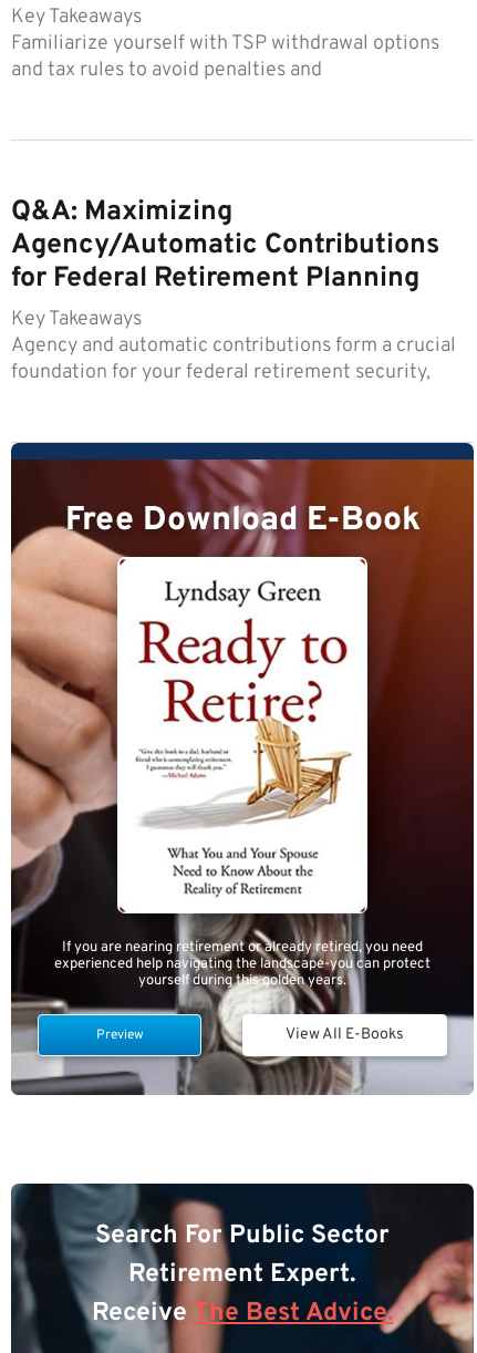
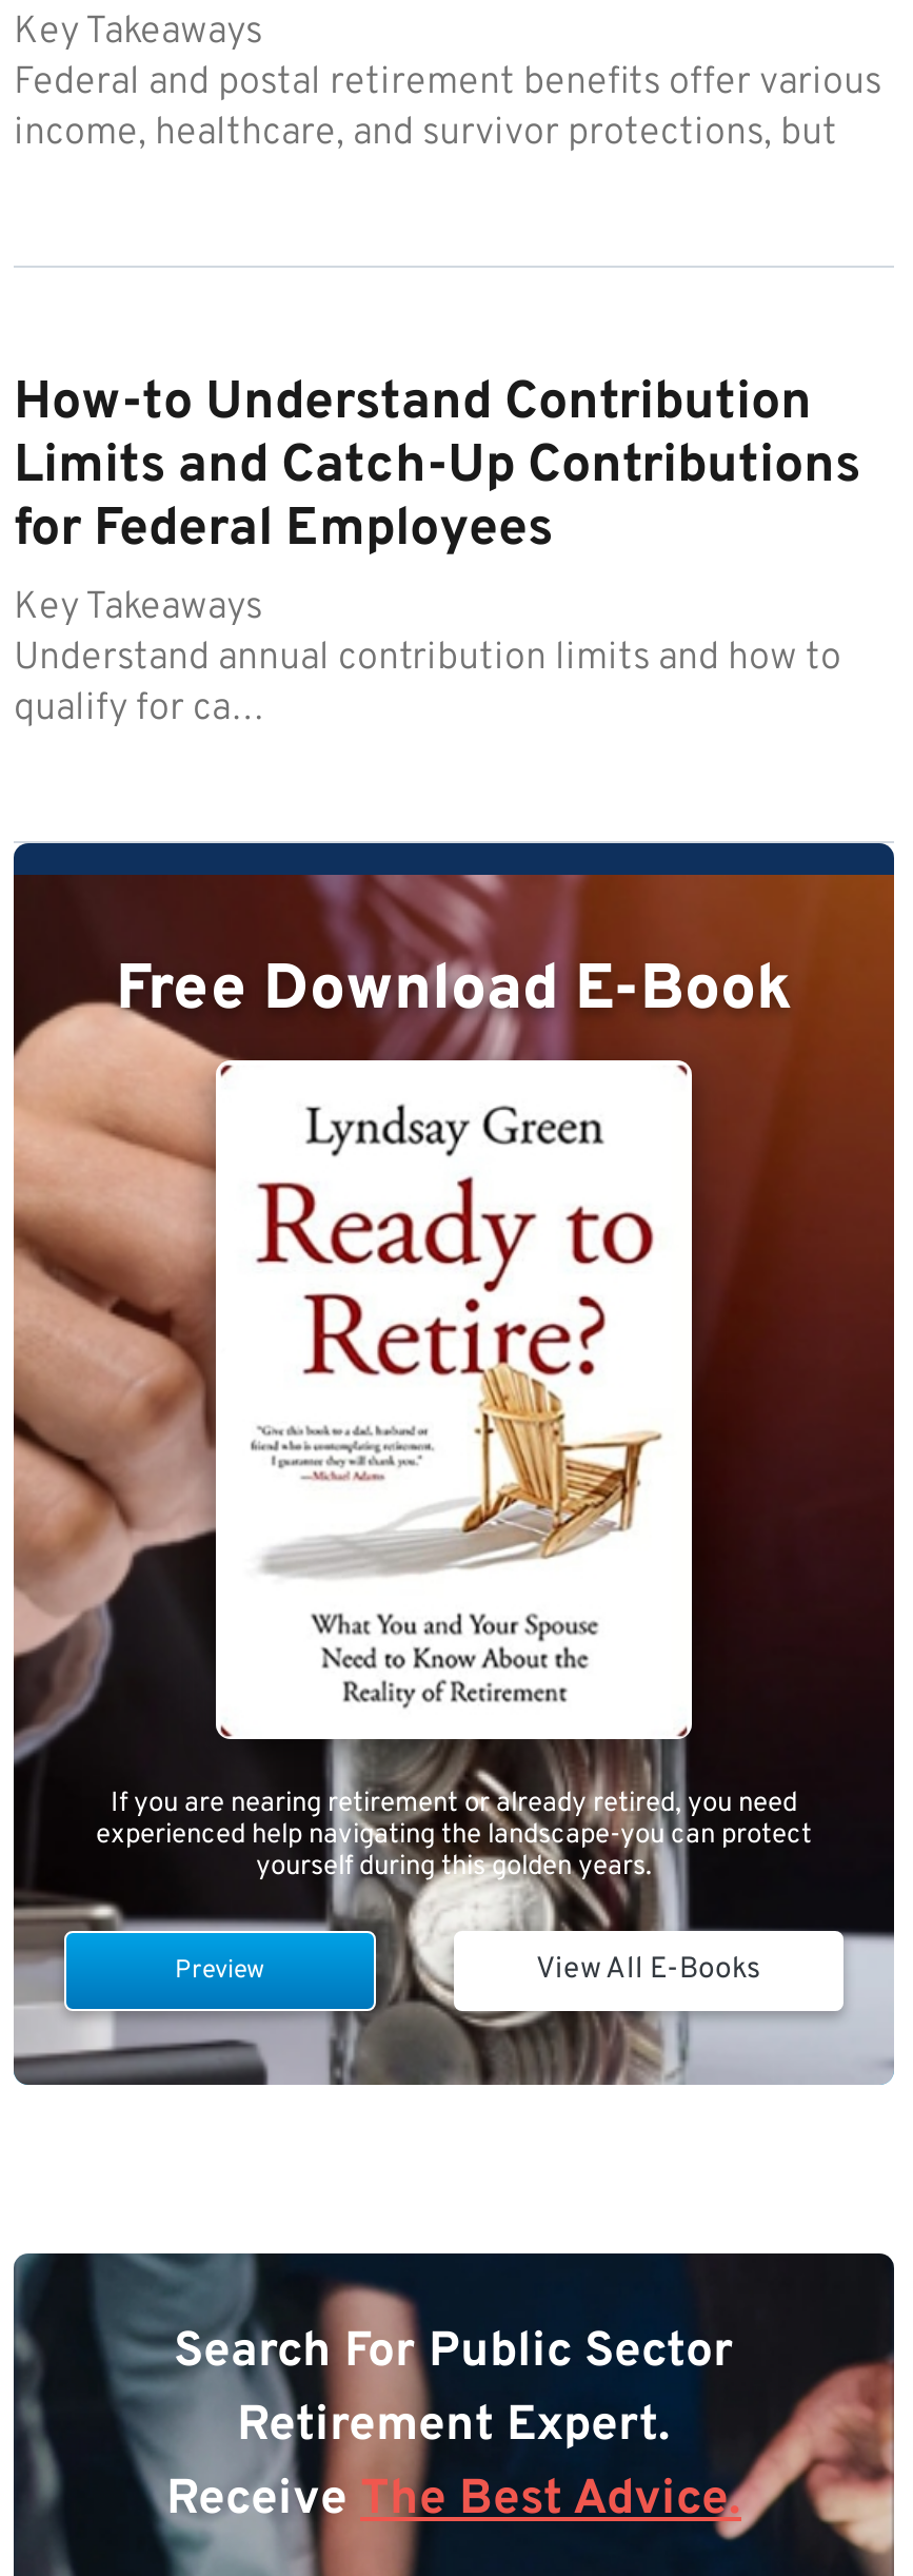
- Familiarize yourself with TSP withdrawal options
- and tax rules to avoid penalties and
+ Federal and postal retirement benefits offer various
+ income, healthcare, and survivor protections, but

- Q&A: Maximizing
- Agency/Automatic Contributions
- for Federal Retirement Planning
+ How-to Understand Contribution
+ Limits and Catch-Up Contributions
+ for Federal Employees

- Agency and automatic contributions form a crucial
- foundation for your federal retirement security,
+ Understand annual contribution limits and how to
+ qualify for ca…
